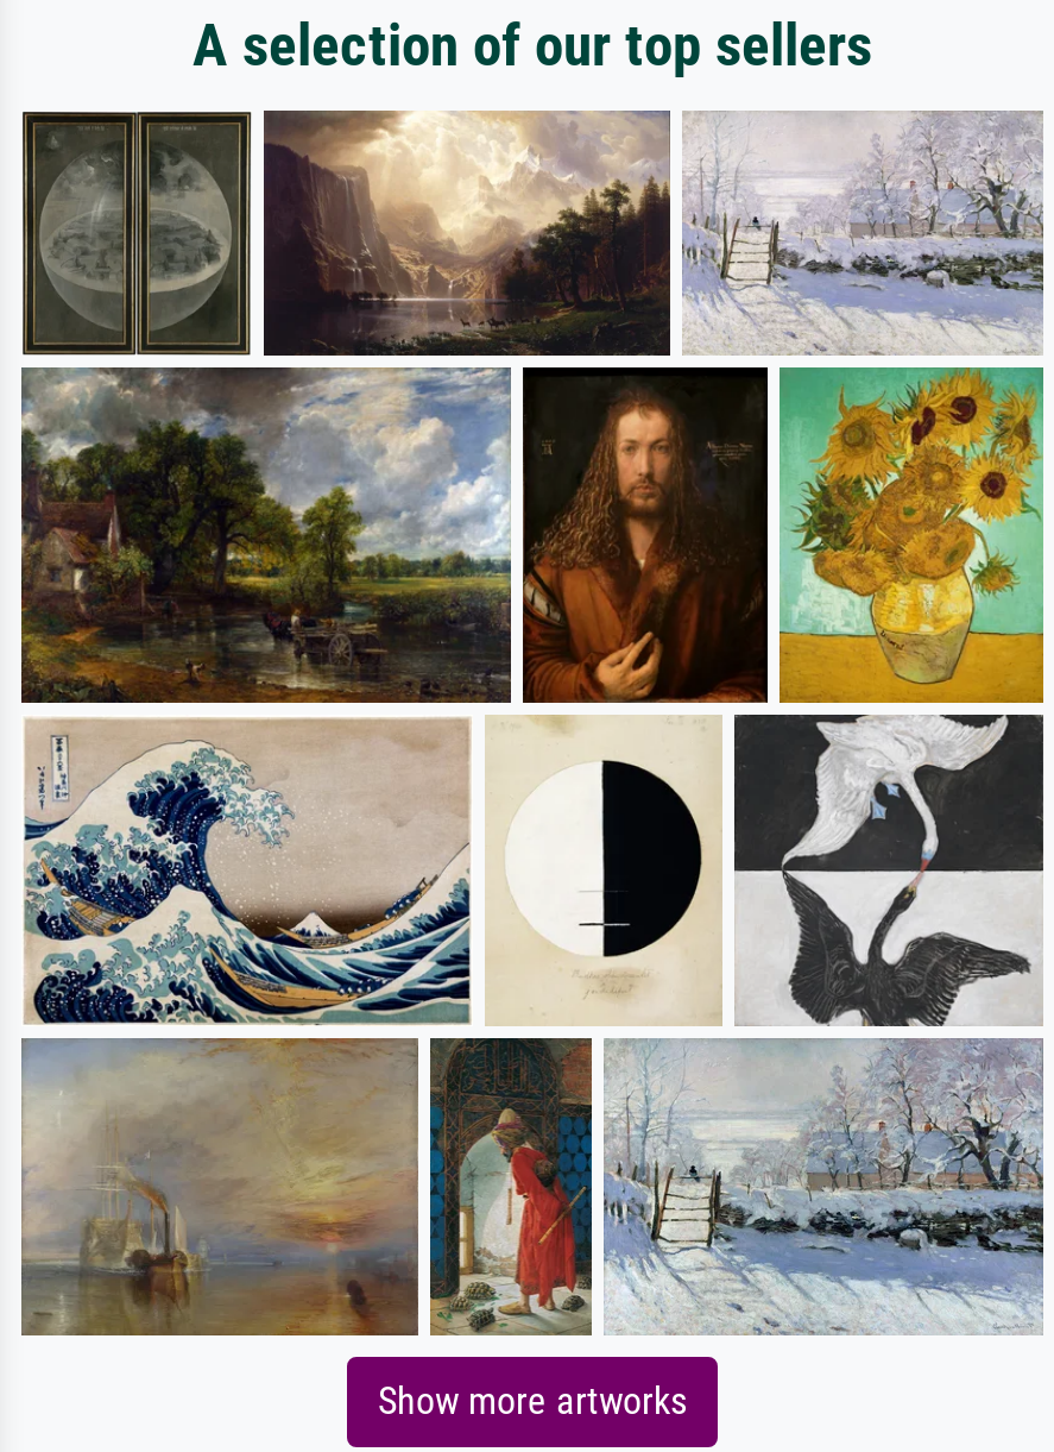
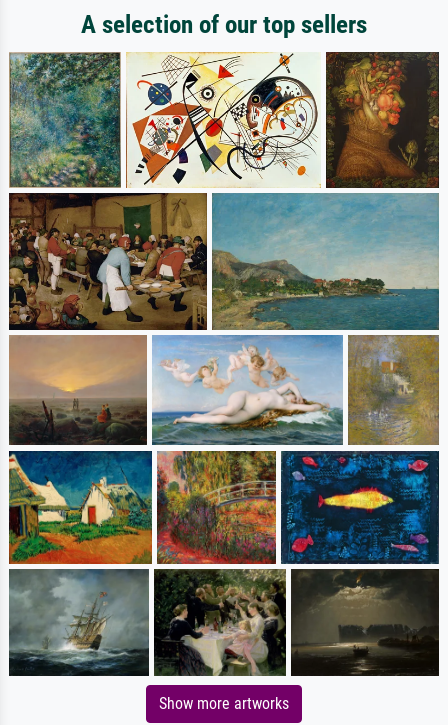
- [image]
+ [image]
